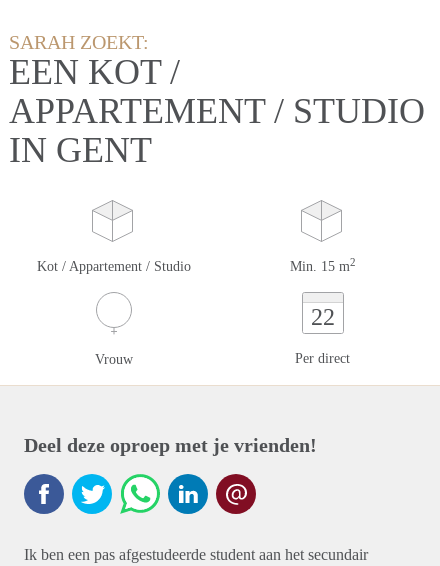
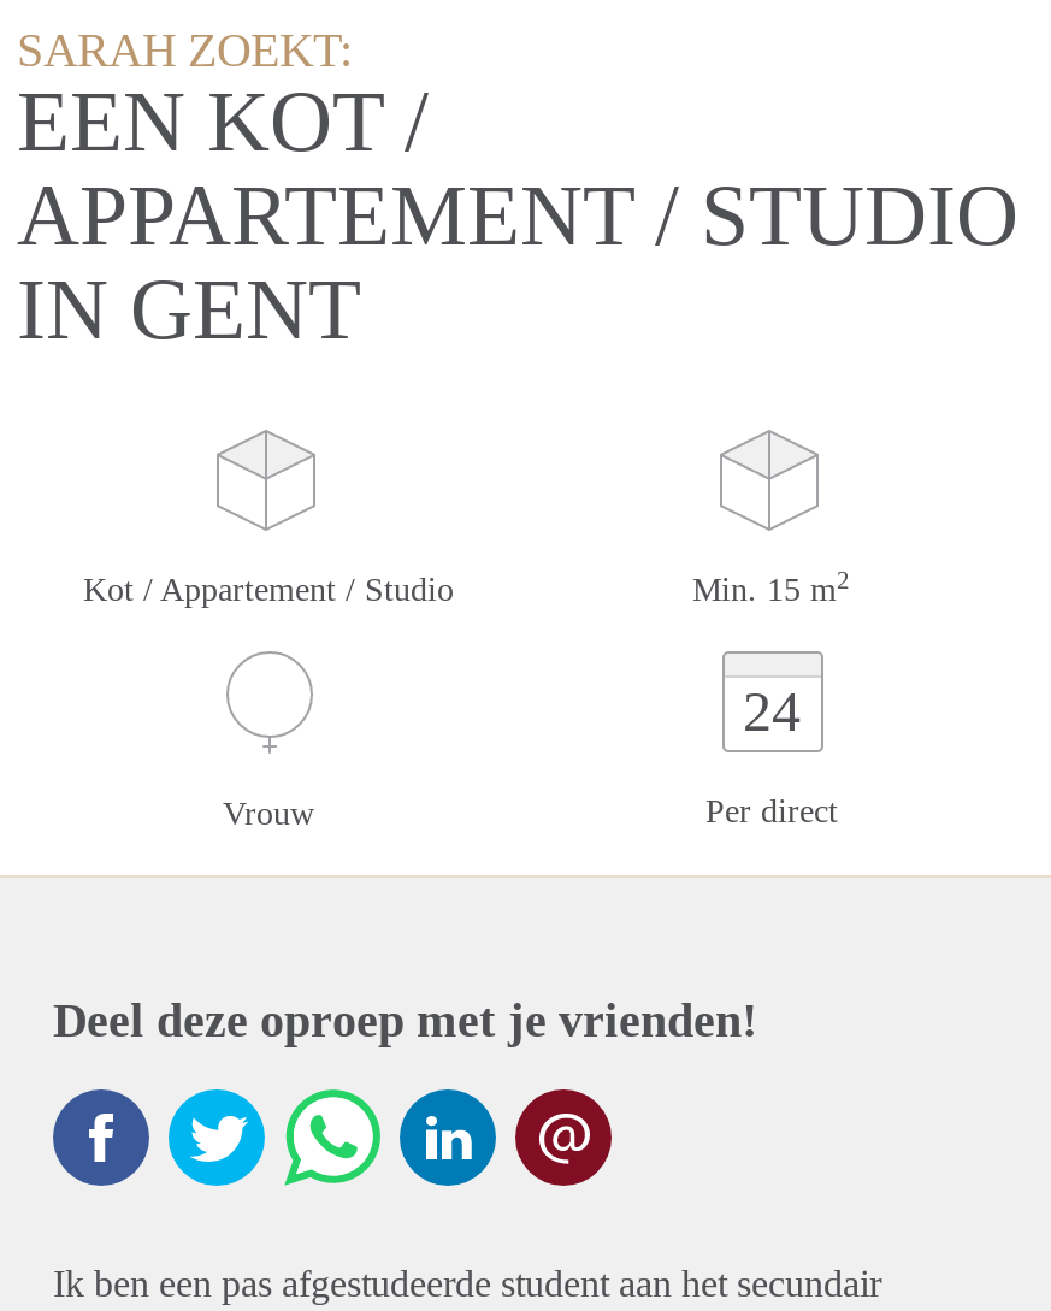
- 22
+ 24
